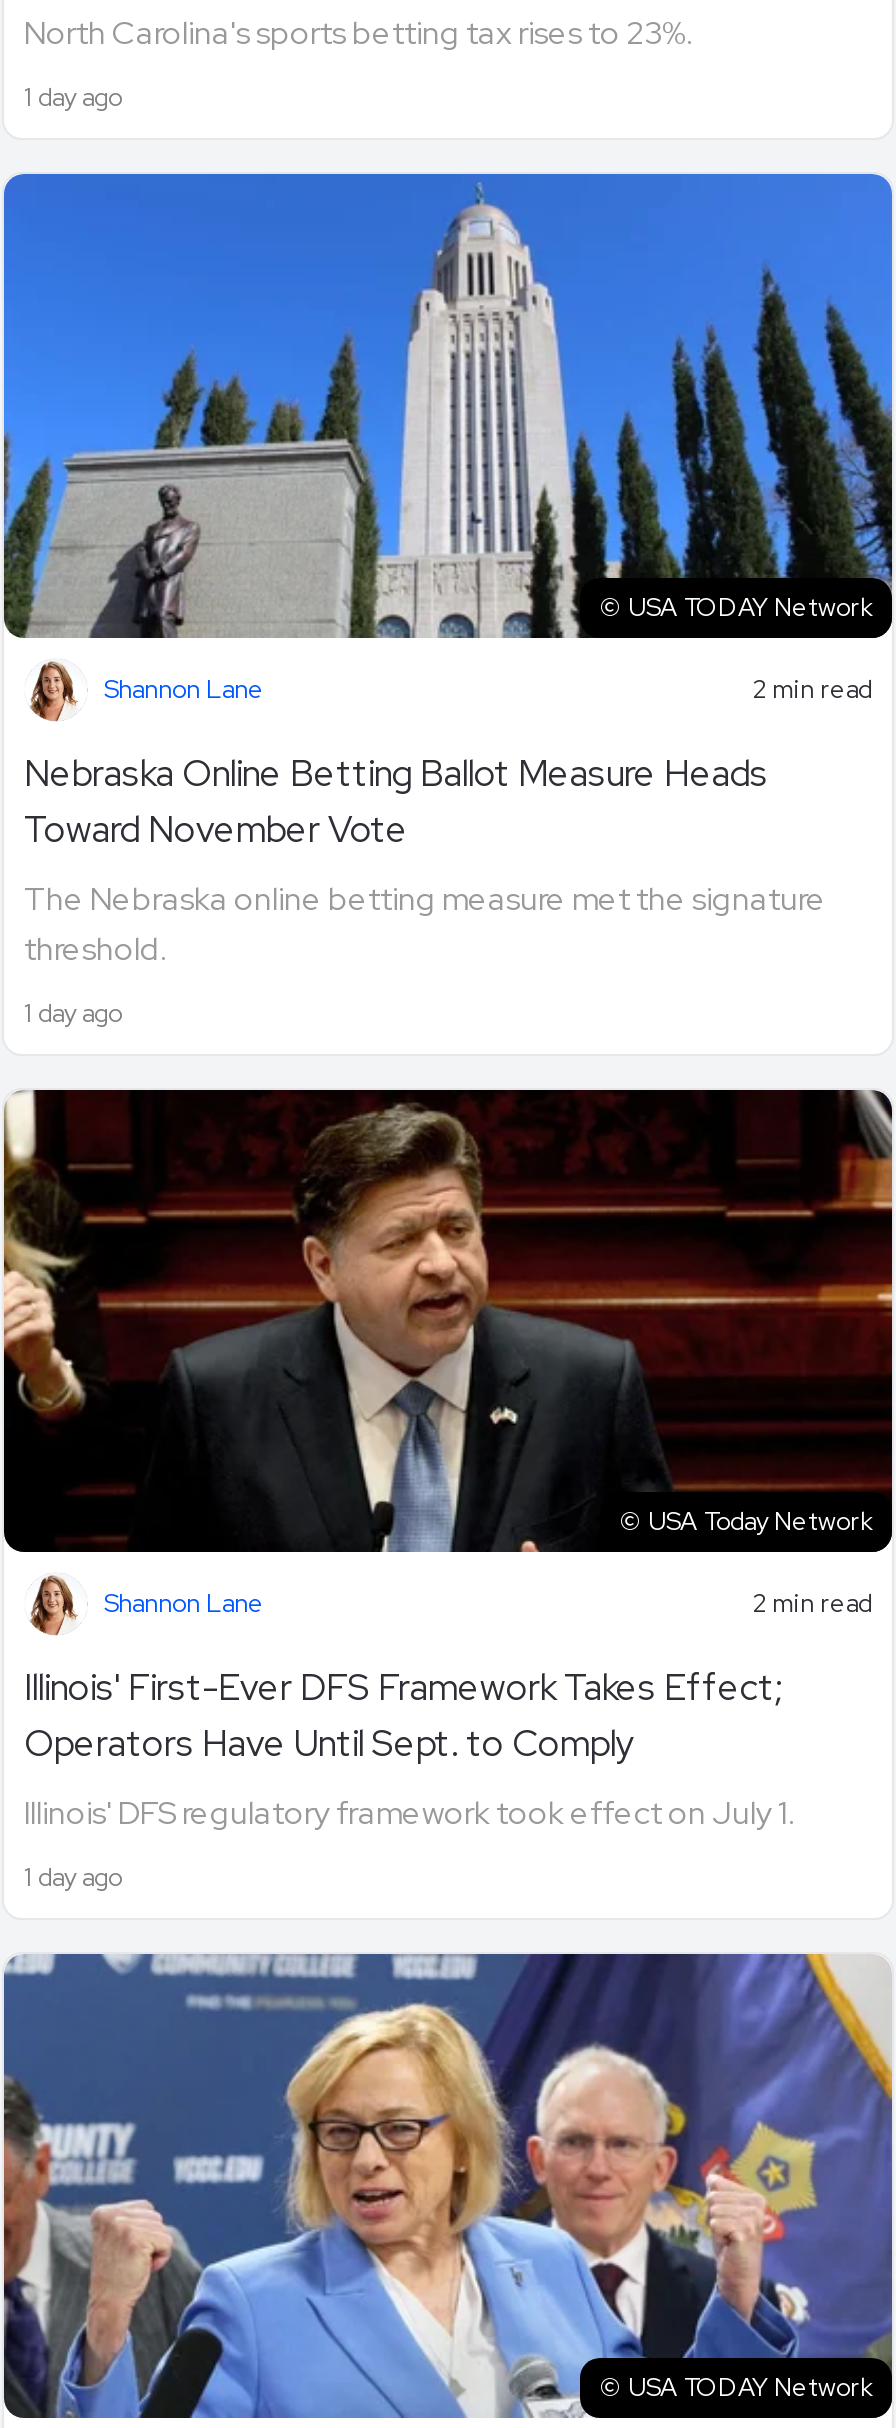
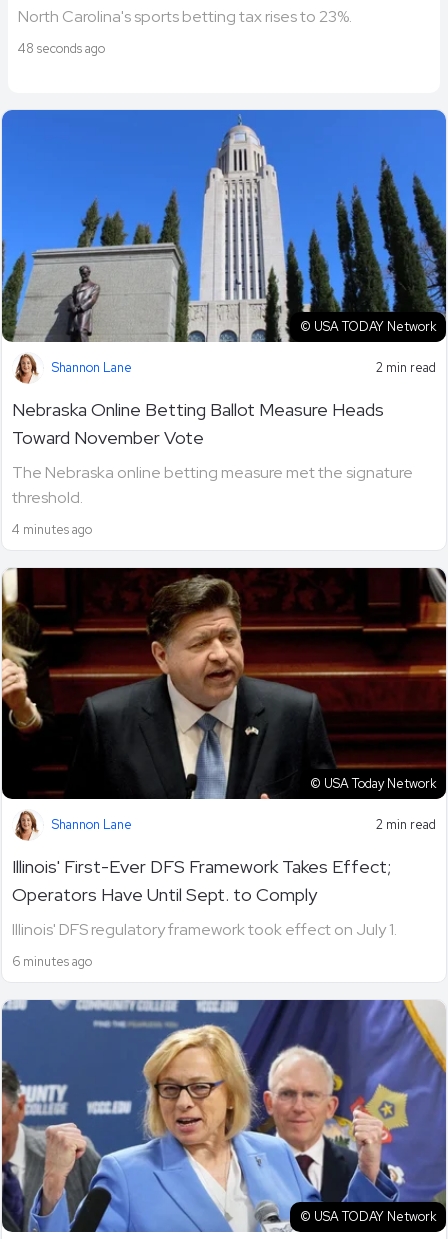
- 1 day ago
+ 48 seconds ago

- 1 day ago
+ 4 minutes ago

- 1 day ago
+ 6 minutes ago
